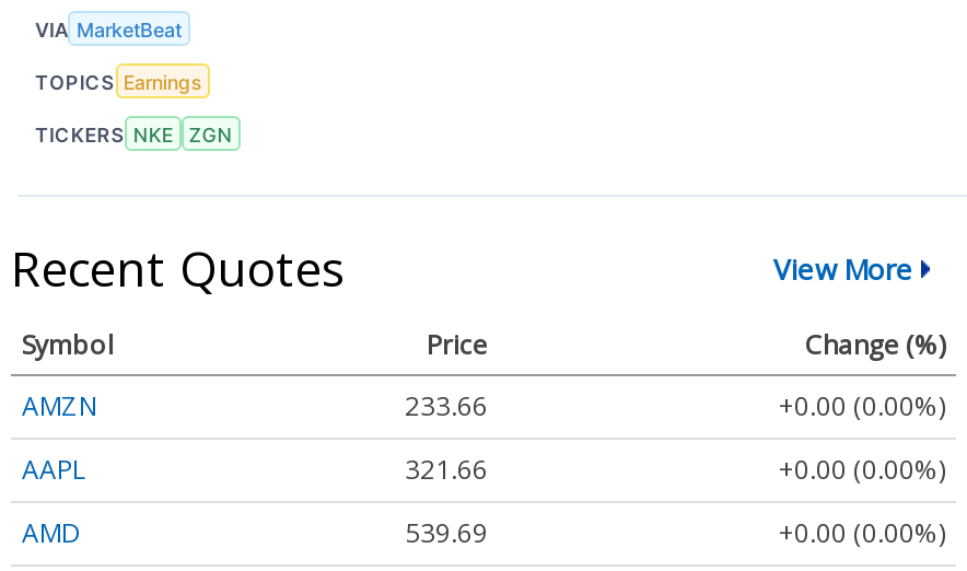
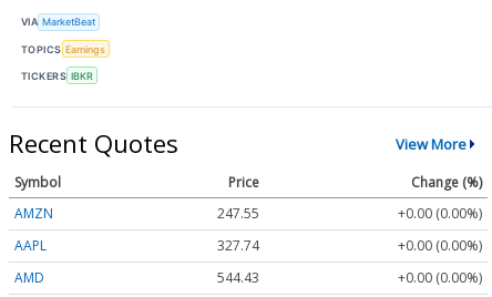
- TICKERS NKE
- ZGN
+ TICKERS IBKR

- 233.66
+ 247.55

- 321.66
+ 327.74

- 539.69
+ 544.43
